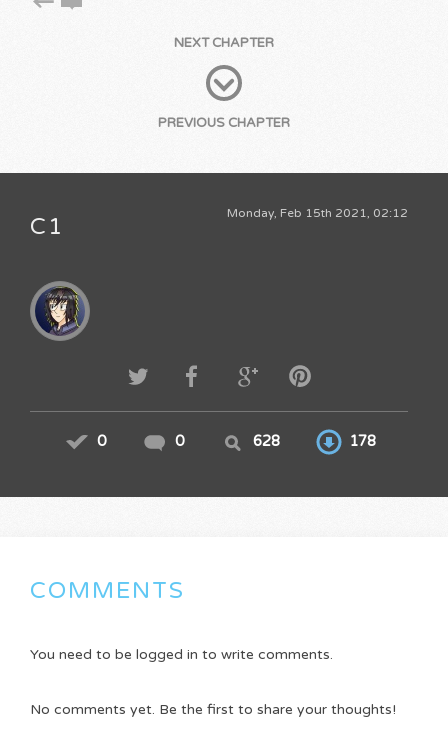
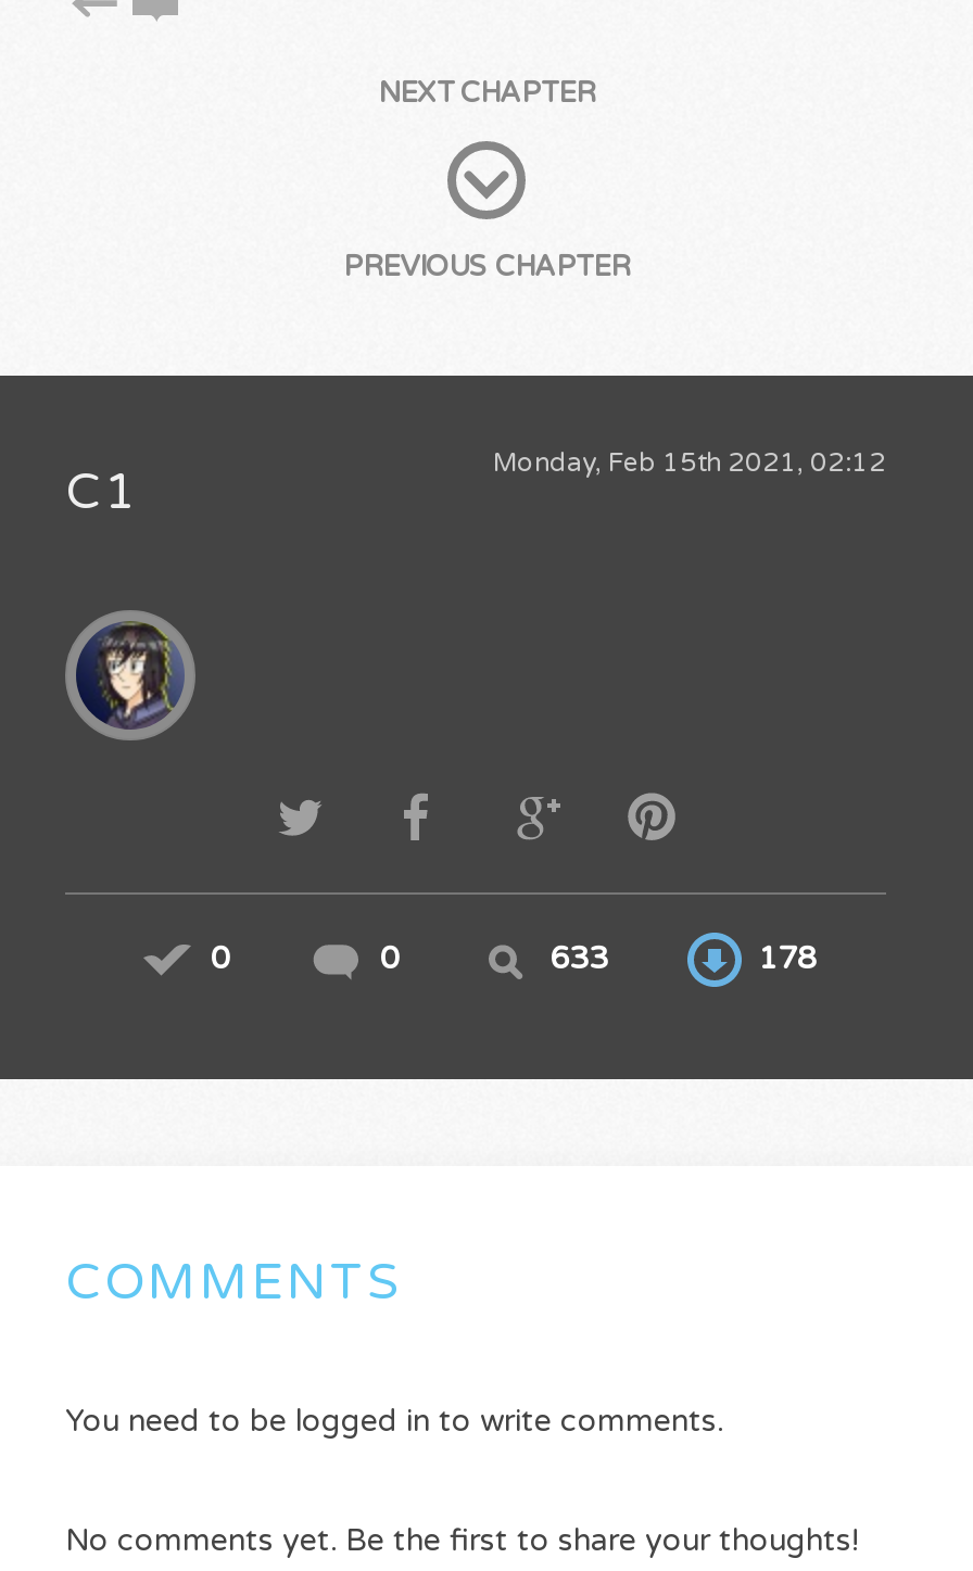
- 628
+ 633
